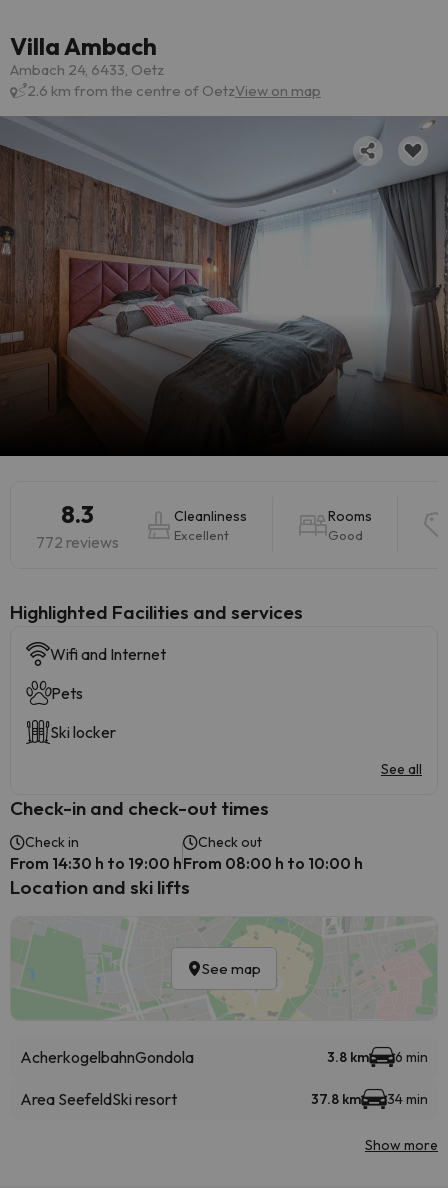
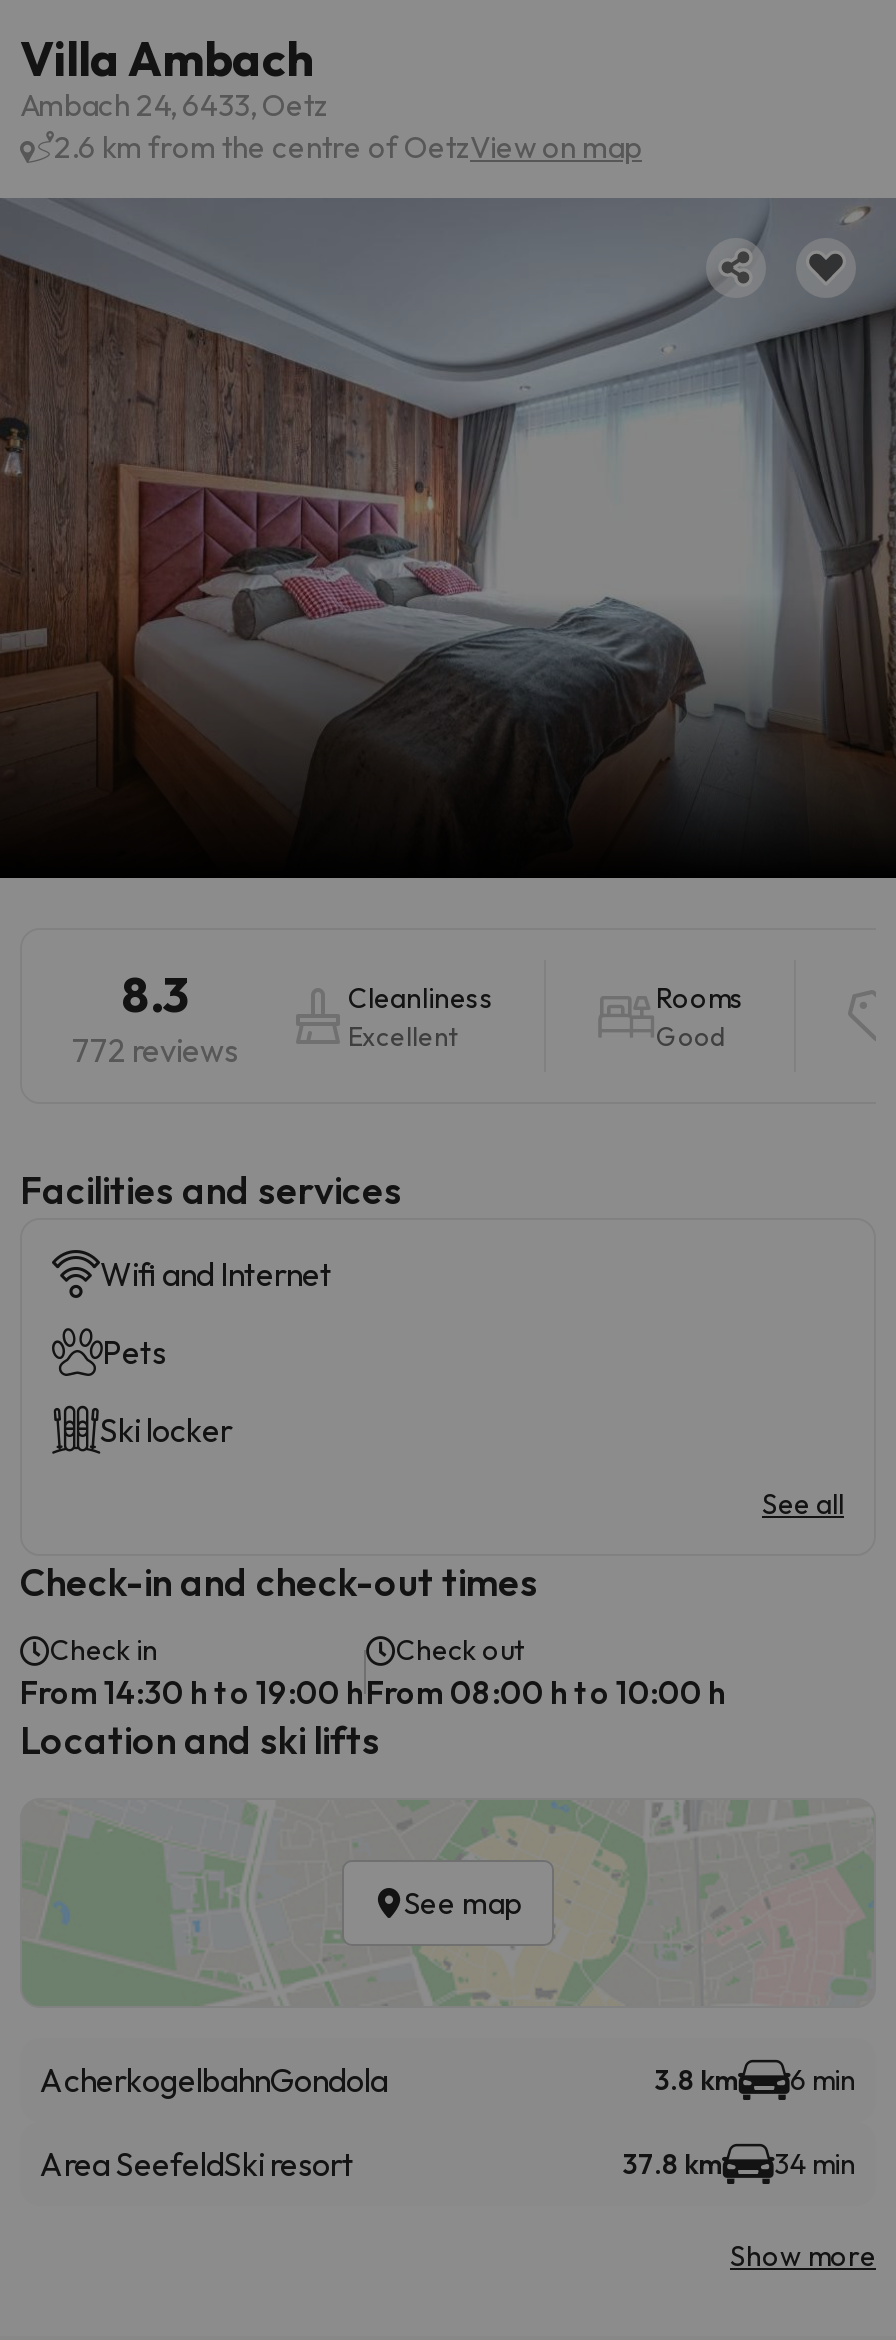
- Highlighted Facilities and services
+ Facilities and services
